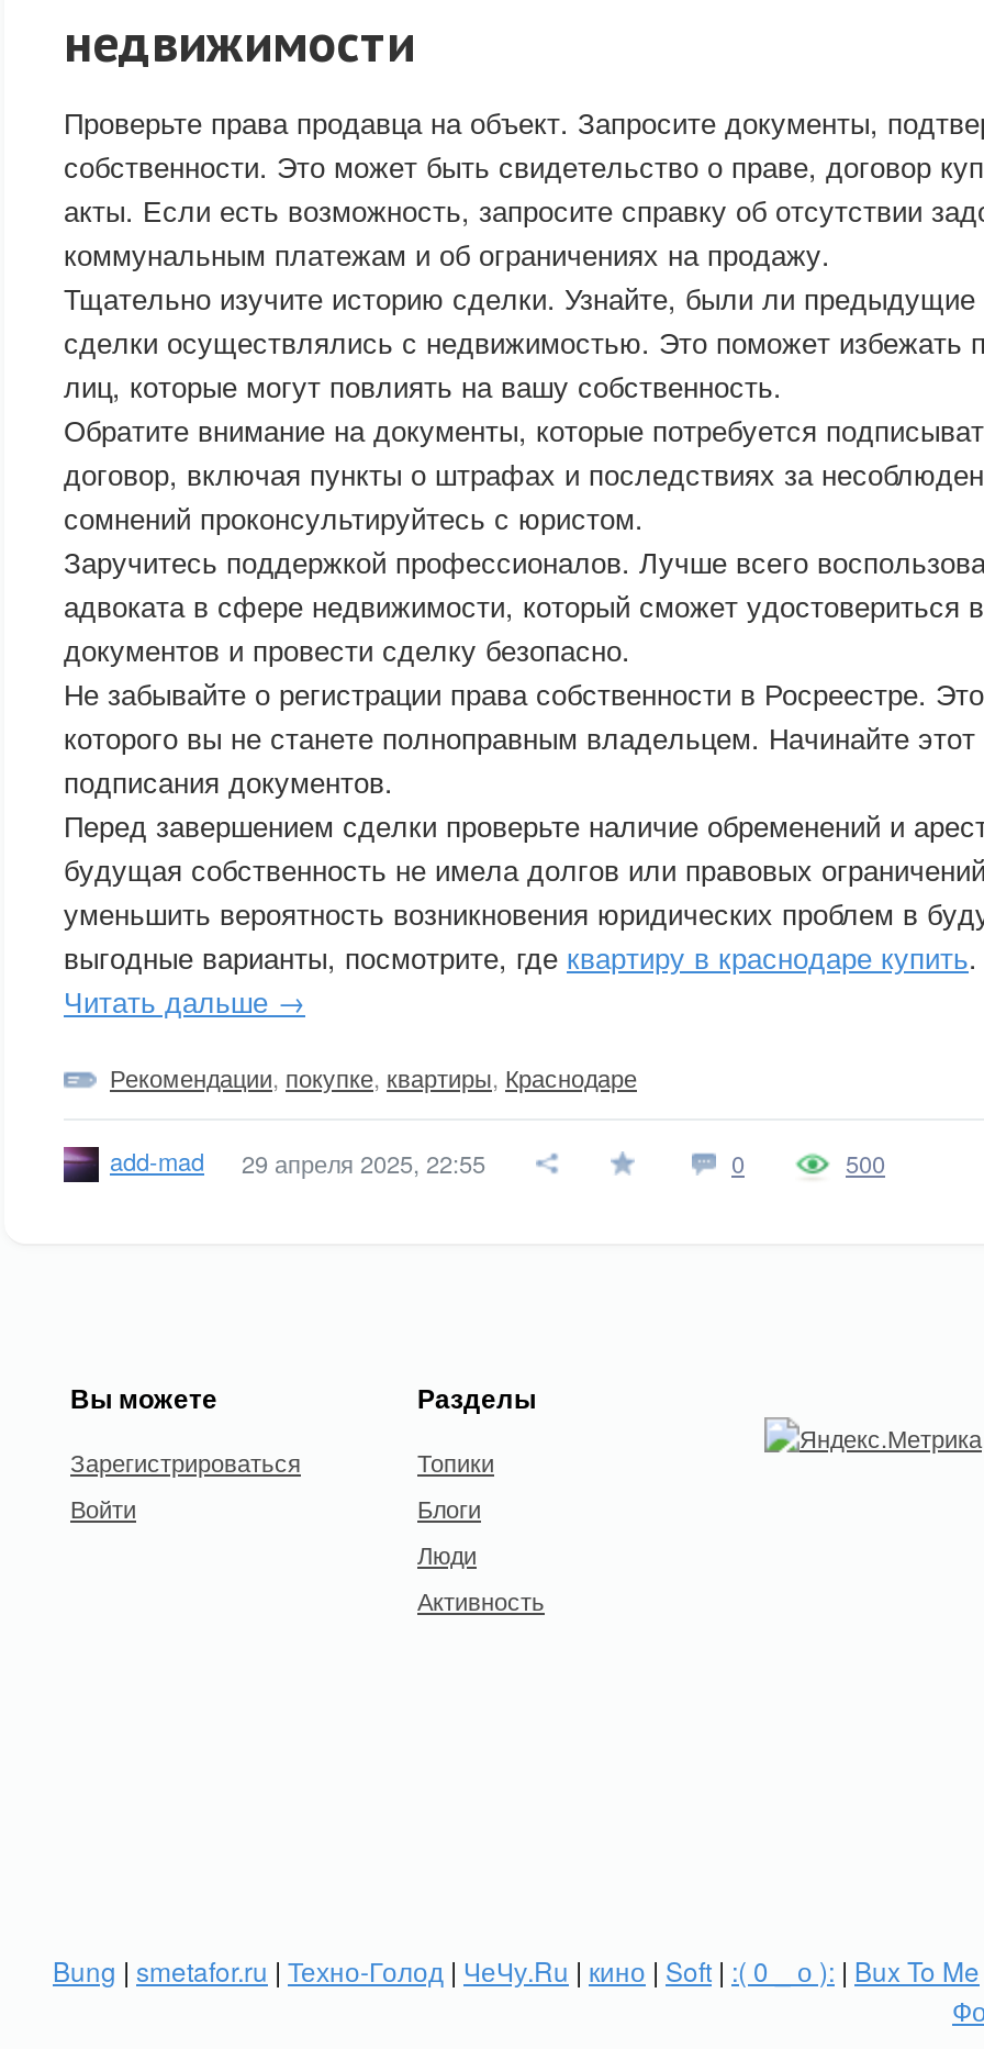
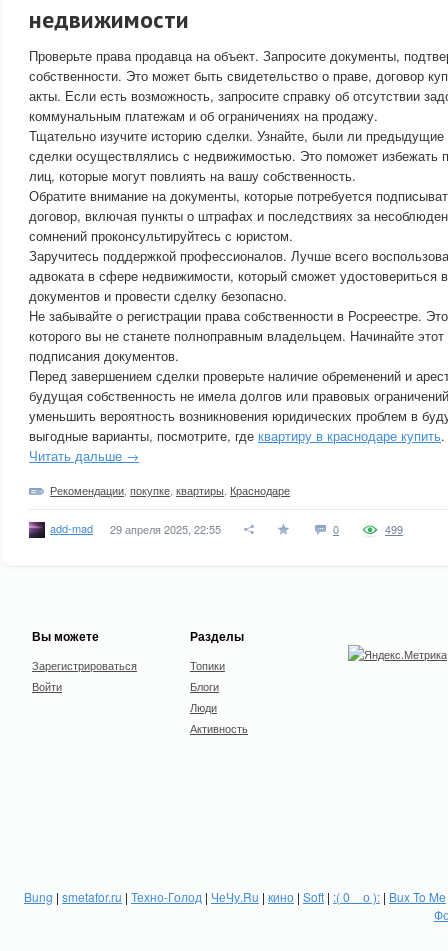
- 500
+ 499
